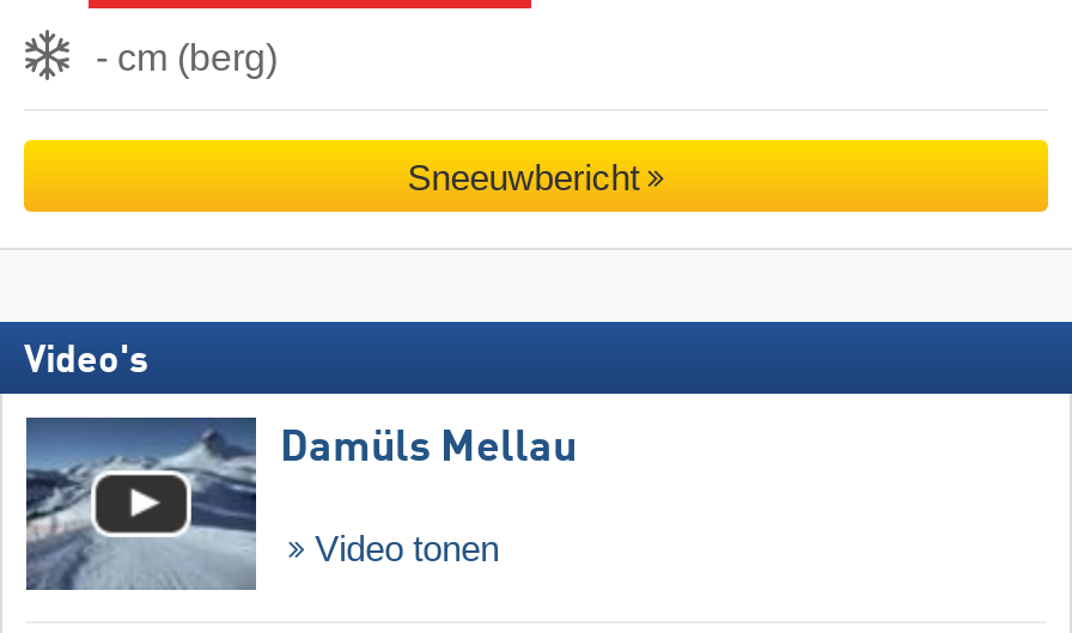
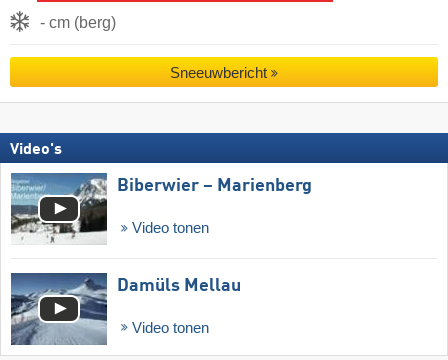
+ [image]
+ Biberwier – Marienberg
+ Video tonen
